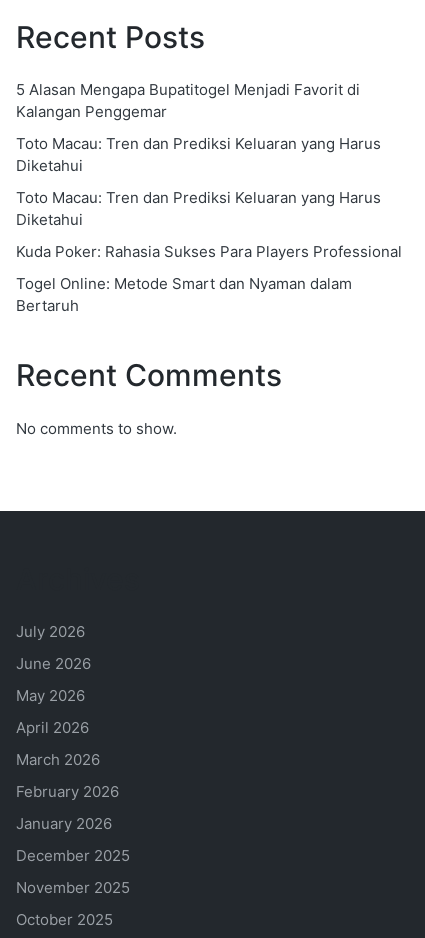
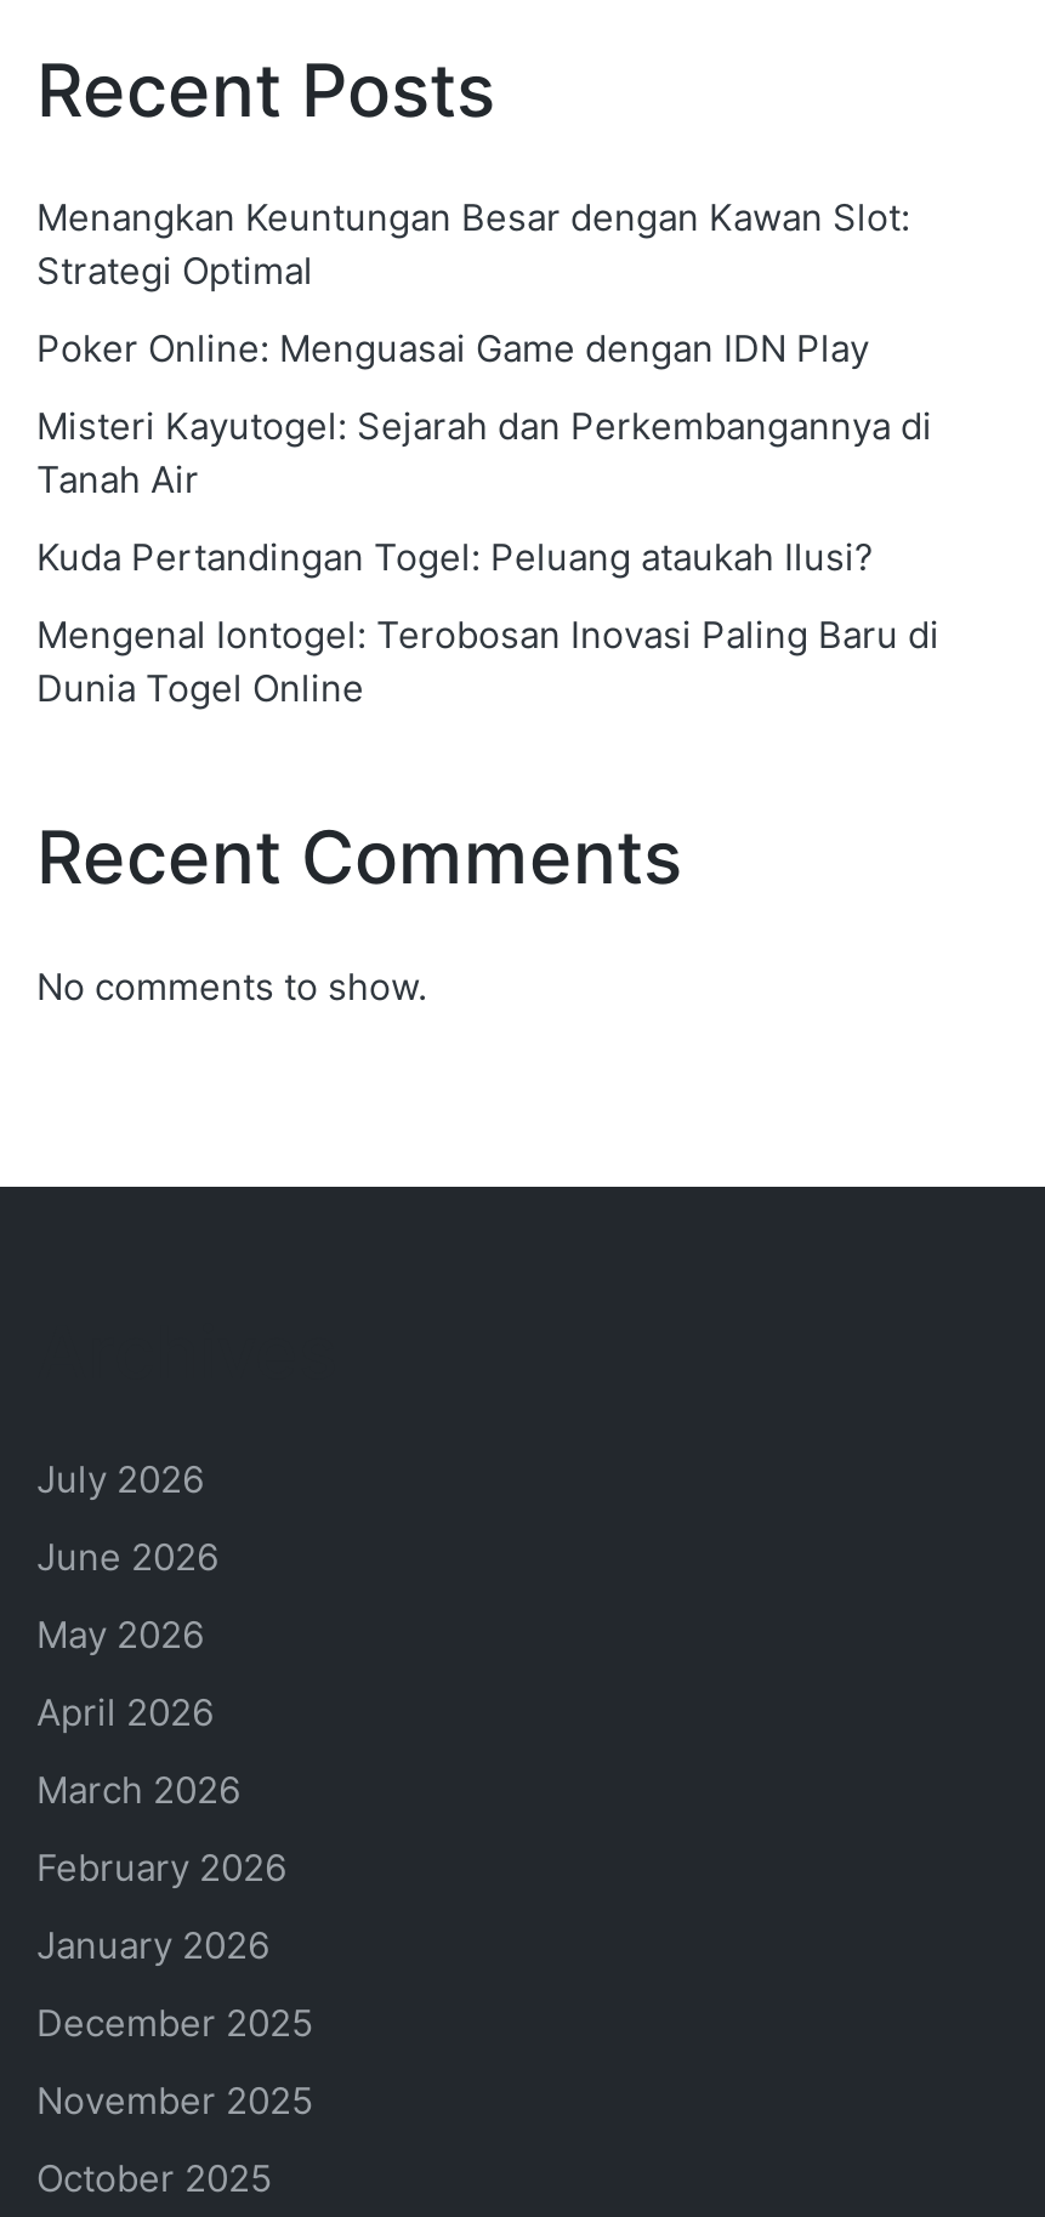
- 5 Alasan Mengapa Bupatitogel Menjadi Favorit di
- Kalangan Penggemar
+ Menangkan Keuntungan Besar dengan Kawan Slot:
+ Strategi Optimal

- Toto Macau: Tren dan Prediksi Keluaran yang Harus
- Diketahui
+ Poker Online: Menguasai Game dengan IDN Play

- Toto Macau: Tren dan Prediksi Keluaran yang Harus
- Diketahui
+ Misteri Kayutogel: Sejarah dan Perkembangannya di
+ Tanah Air

- Kuda Poker: Rahasia Sukses Para Players Professional
+ Kuda Pertandingan Togel: Peluang ataukah Ilusi?

- Togel Online: Metode Smart dan Nyaman dalam
- Bertaruh
+ Mengenal Iontogel: Terobosan Inovasi Paling Baru di
+ Dunia Togel Online
